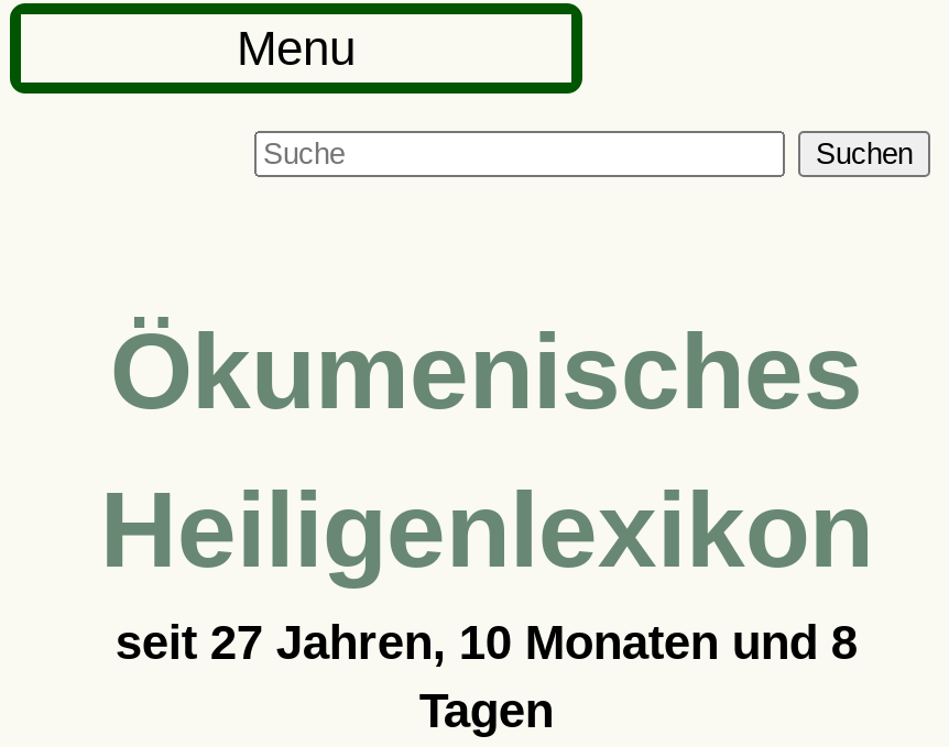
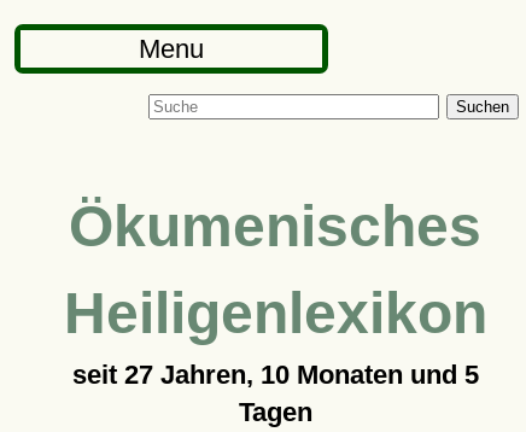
- seit 27 Jahren, 10 Monaten und 8
+ seit 27 Jahren, 10 Monaten und 5
